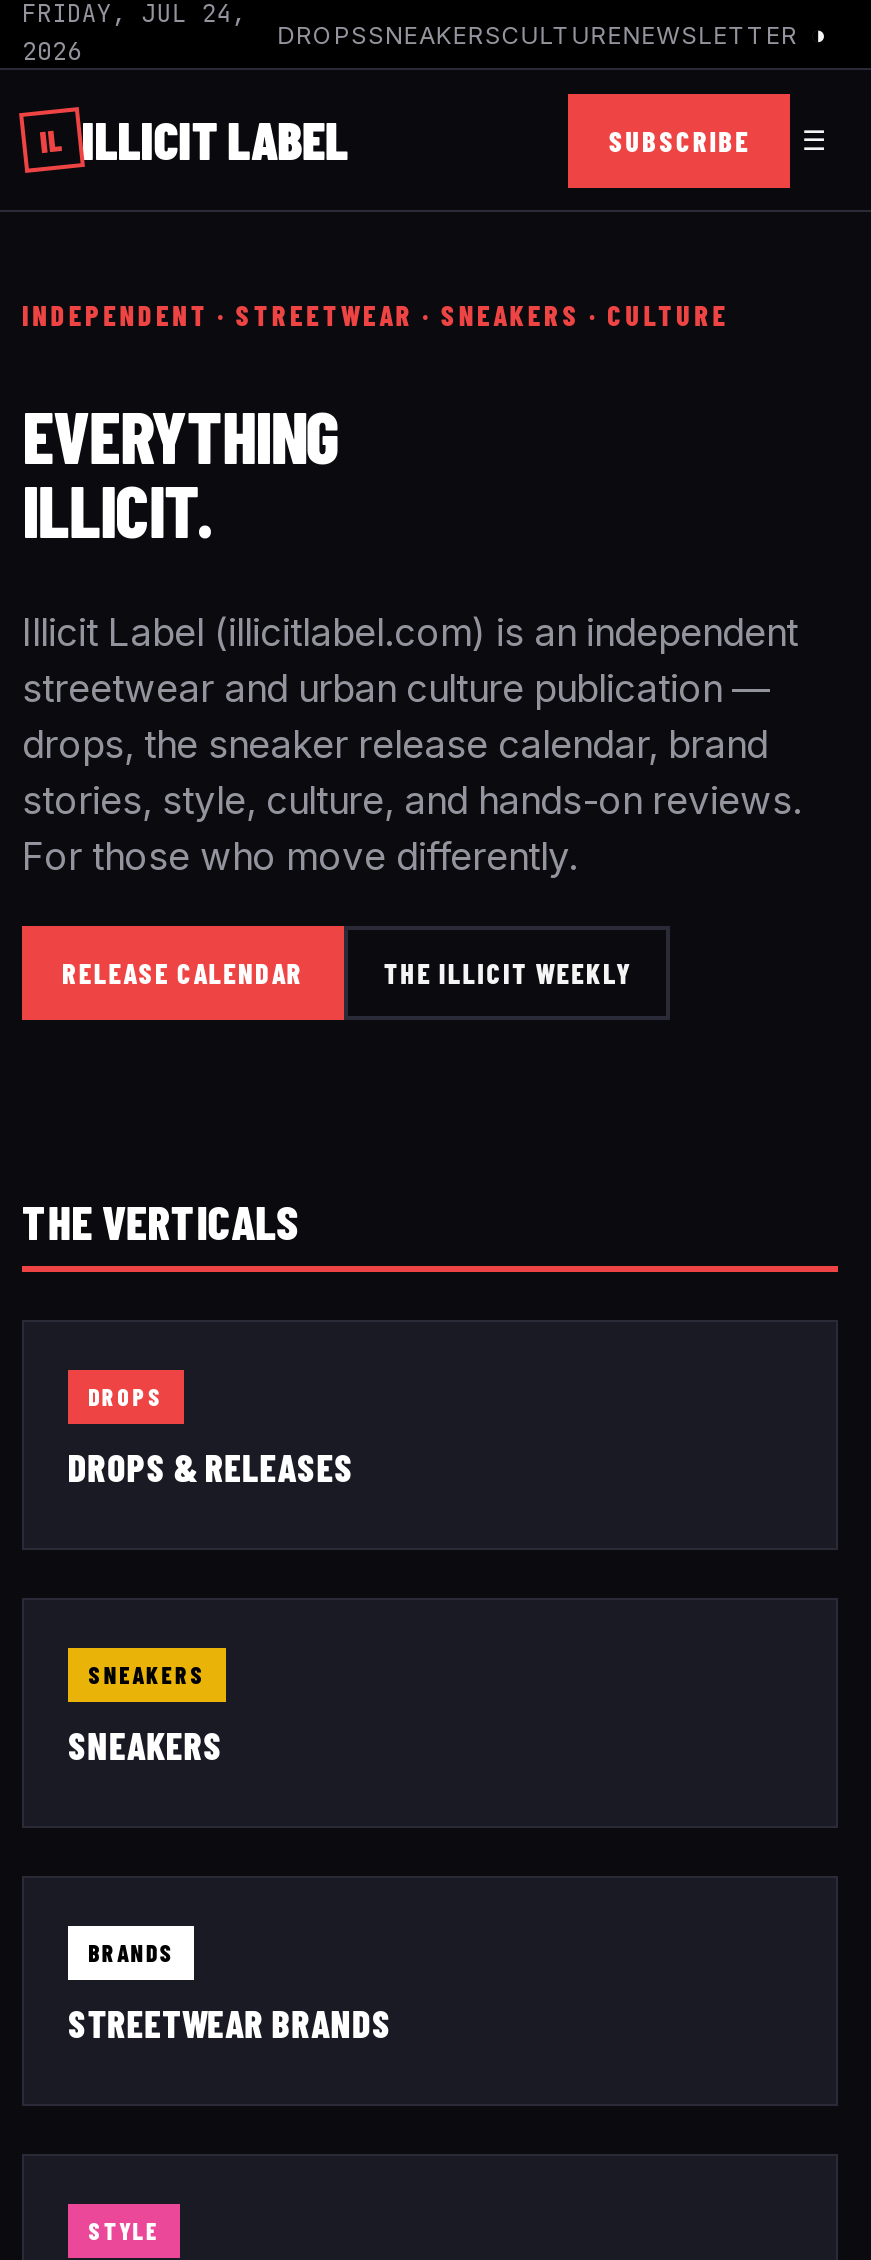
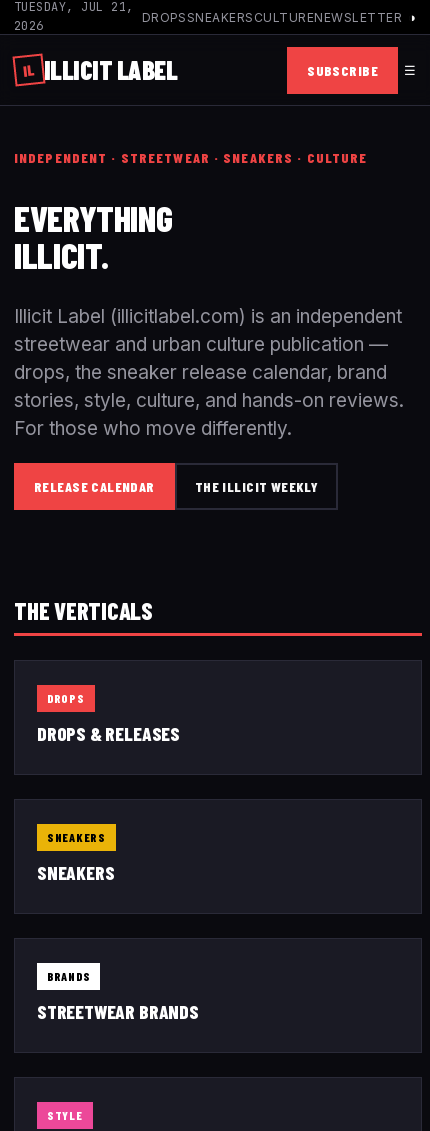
- FRIDAY, JUL 24,
+ TUESDAY, JUL 21,
